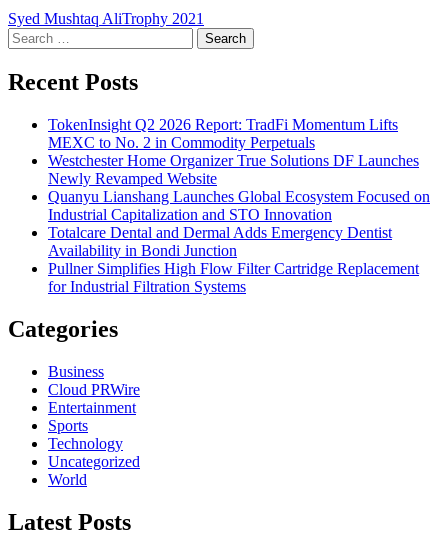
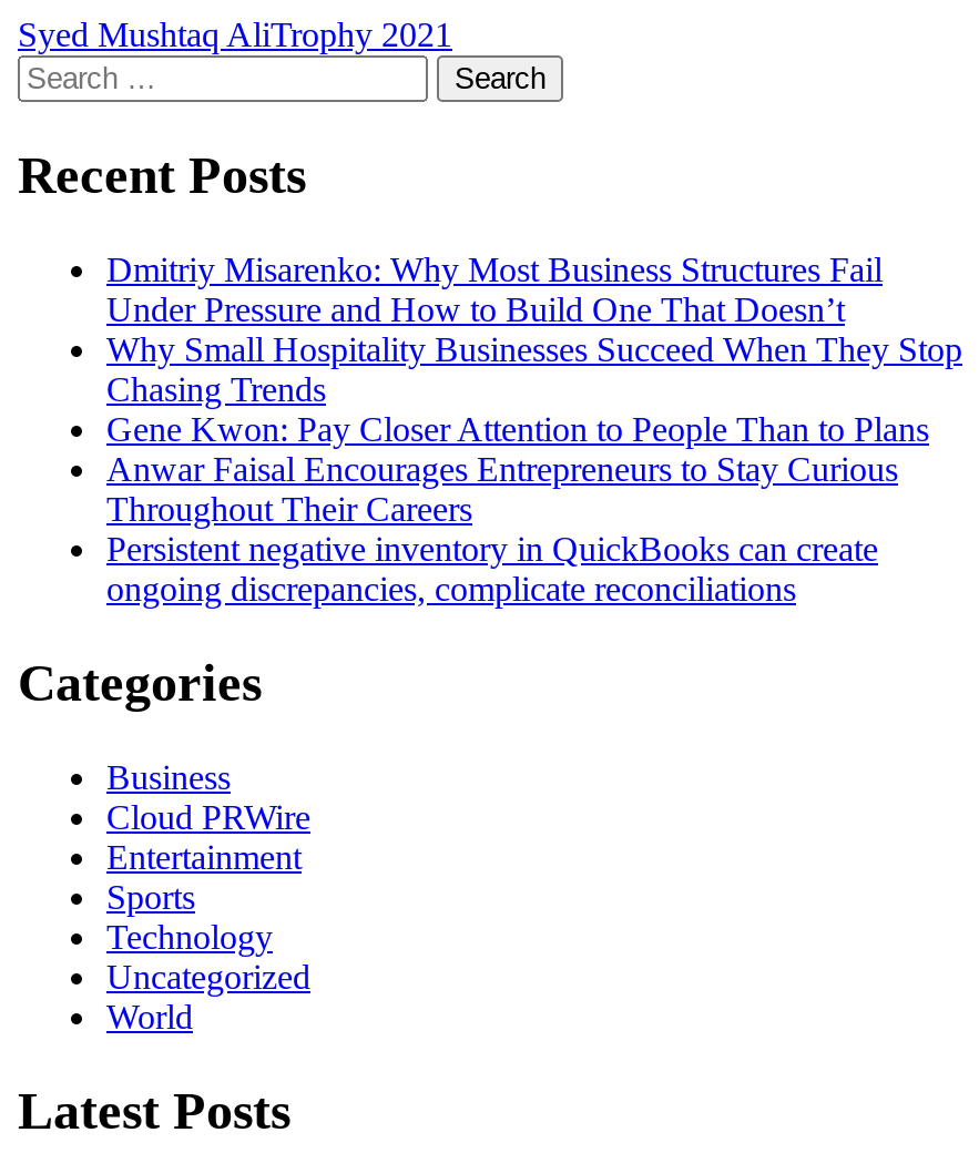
- TokenInsight Q2 2026 Report: TradFi Momentum Lifts
- MEXC to No. 2 in Commodity Perpetuals
- Westchester Home Organizer True Solutions DF Launches
- Newly Revamped Website
- Quanyu Lianshang Launches Global Ecosystem Focused on
- Industrial Capitalization and STO Innovation
- Totalcare Dental and Dermal Adds Emergency Dentist
- Availability in Bondi Junction
- Pullner Simplifies High Flow Filter Cartridge Replacement
- for Industrial Filtration Systems
+ Dmitriy Misarenko: Why Most Business Structures Fail
+ Under Pressure and How to Build One That Doesn’t
+ Why Small Hospitality Businesses Succeed When They Stop
+ Chasing Trends
+ Gene Kwon: Pay Closer Attention to People Than to Plans
+ Anwar Faisal Encourages Entrepreneurs to Stay Curious
+ Throughout Their Careers
+ Persistent negative inventory in QuickBooks can create
+ ongoing discrepancies, complicate reconciliations
